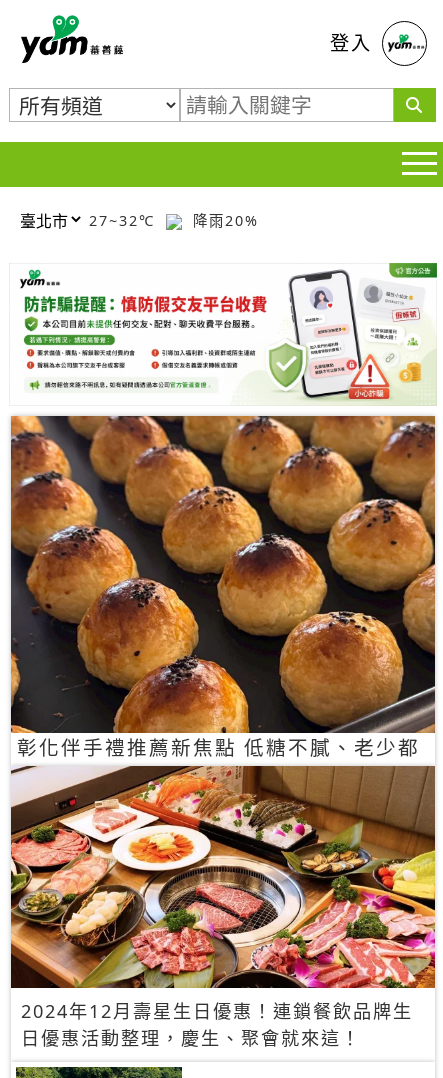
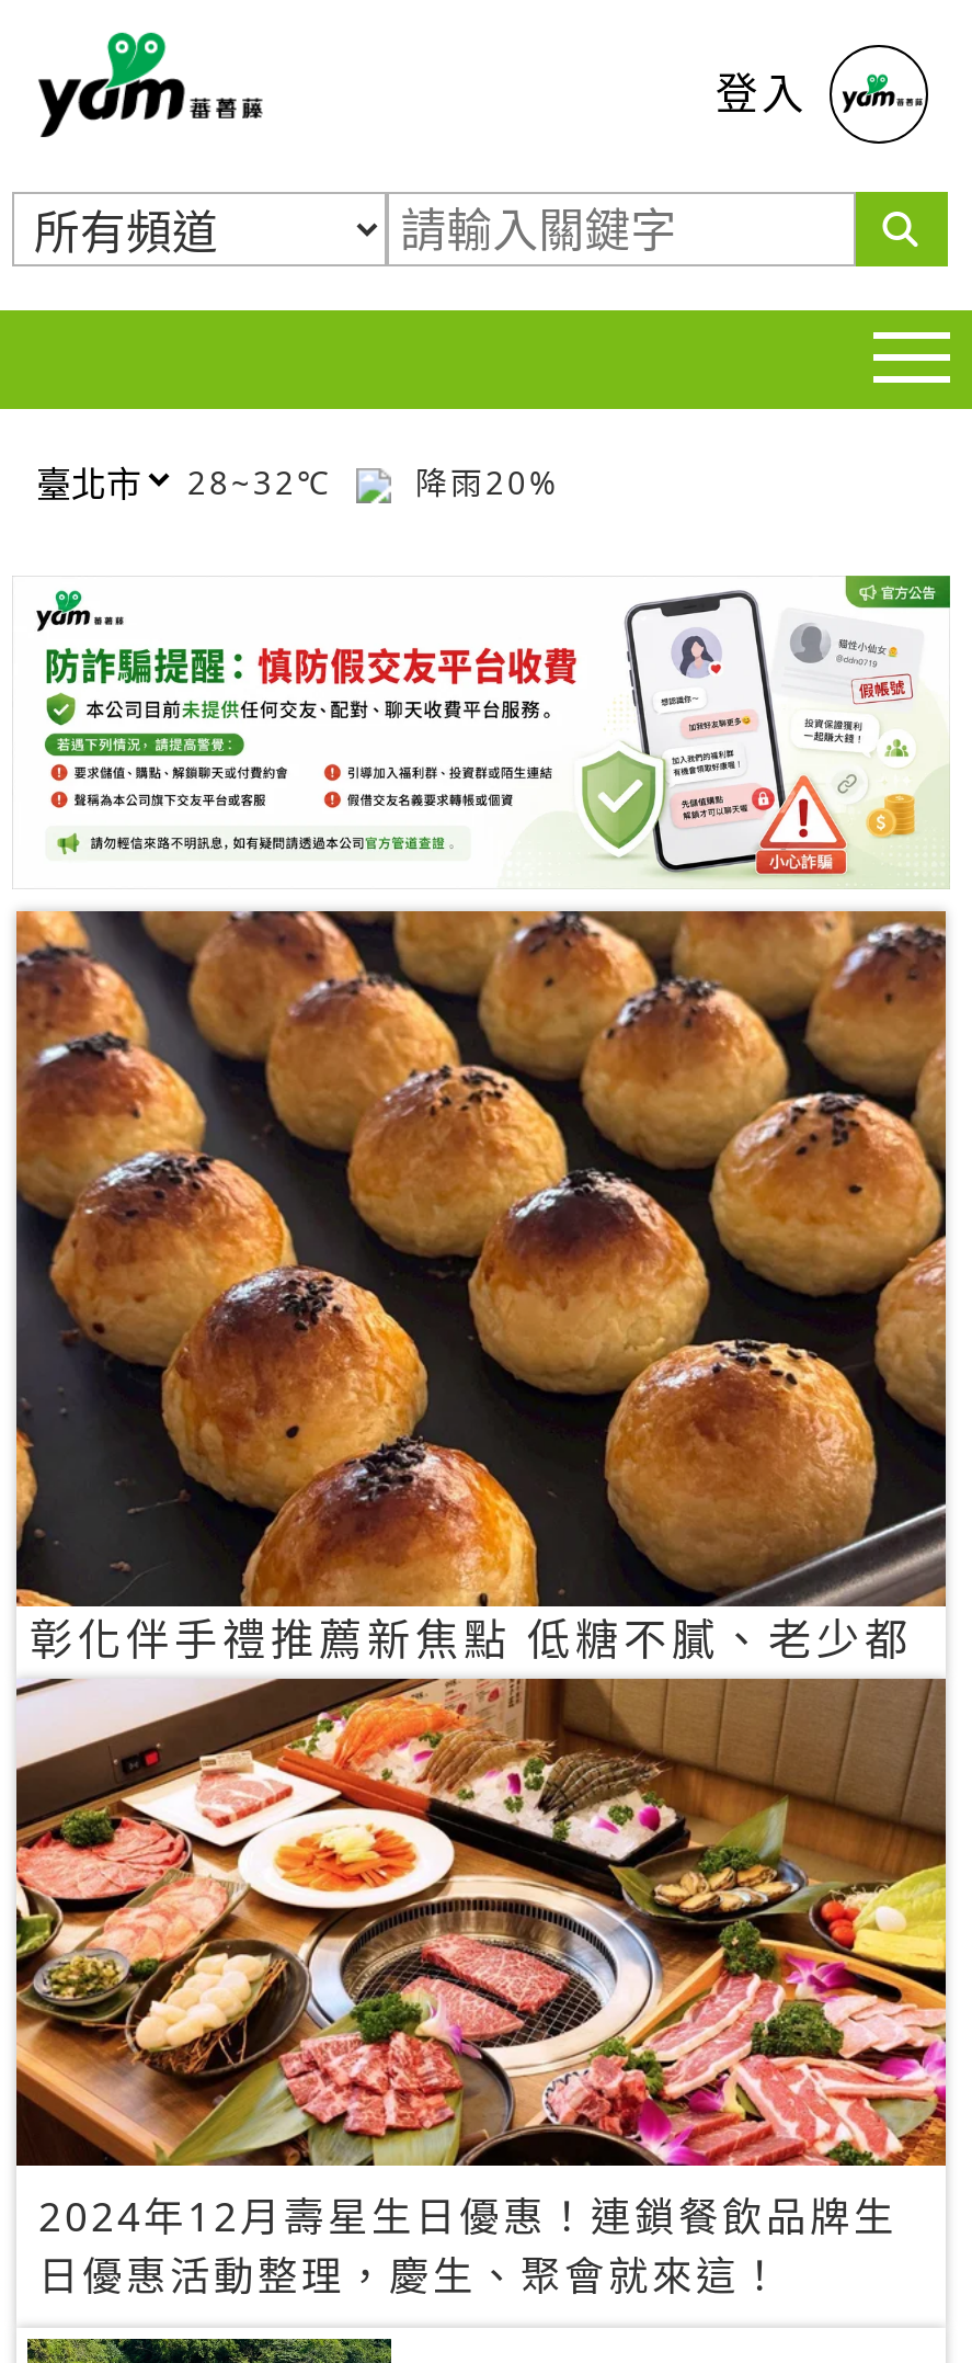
- 27~32℃ 降雨20%
+ 28~32℃ 降雨20%
